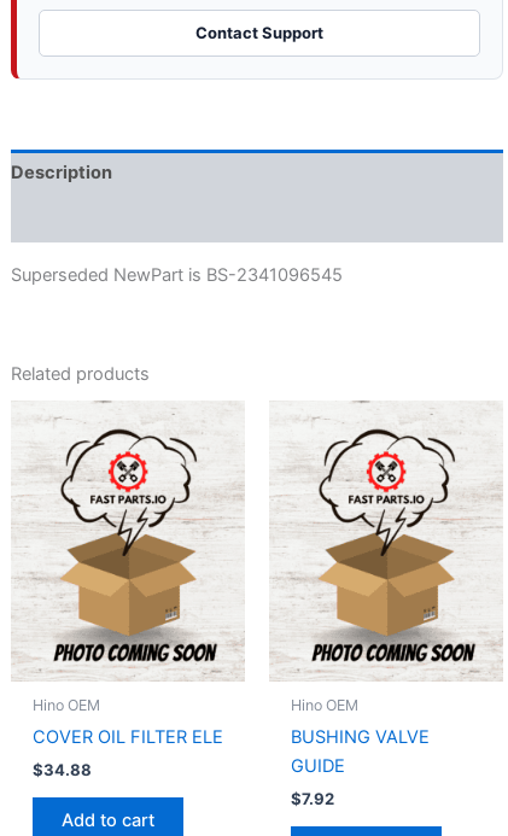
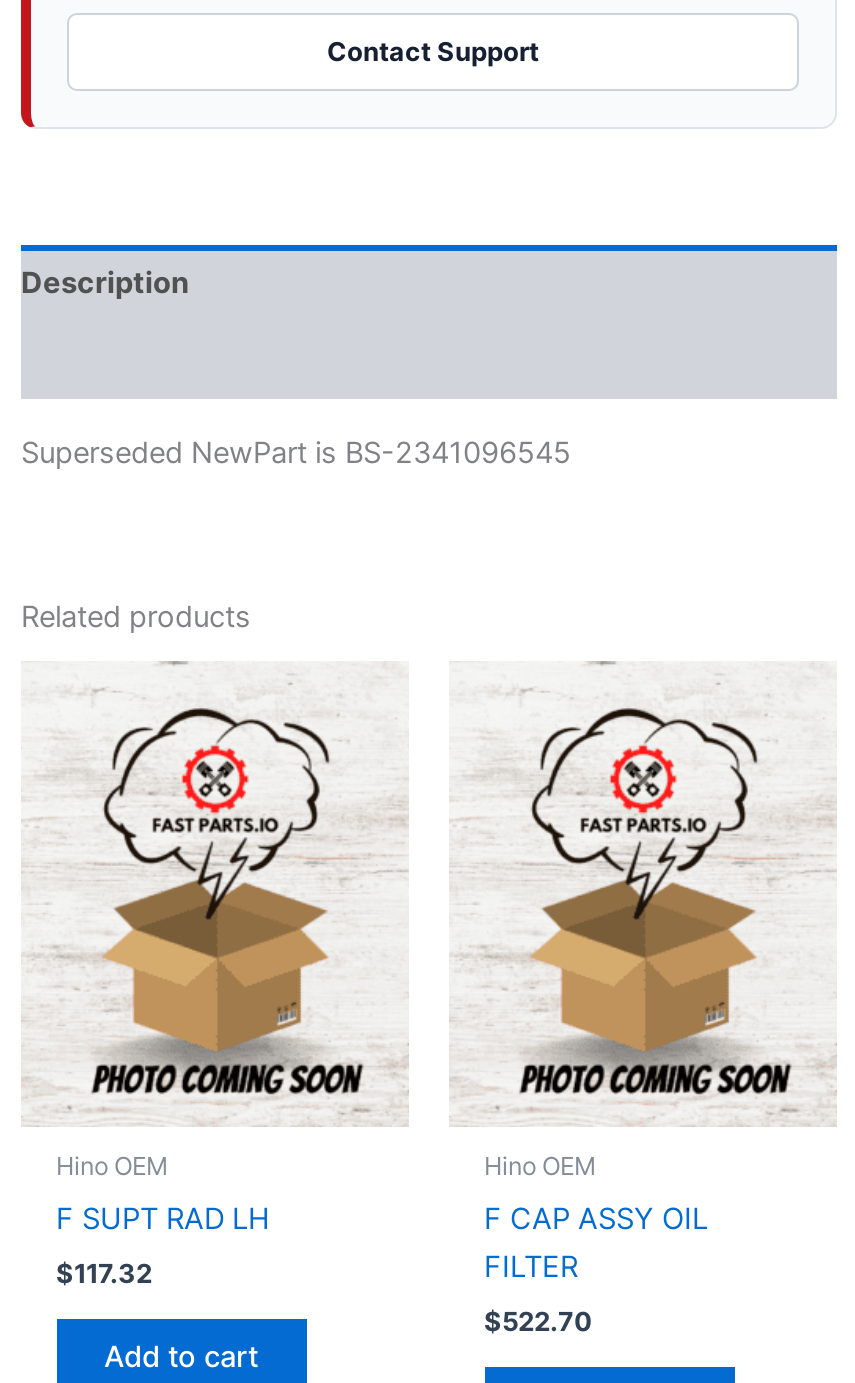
- COVER OIL FILTER ELE
+ F SUPT RAD LH

- BUSHING VALVE
- GUIDE
+ F CAP ASSY OIL
+ FILTER

- $34.88
+ $117.32

- $7.92
+ $522.70
